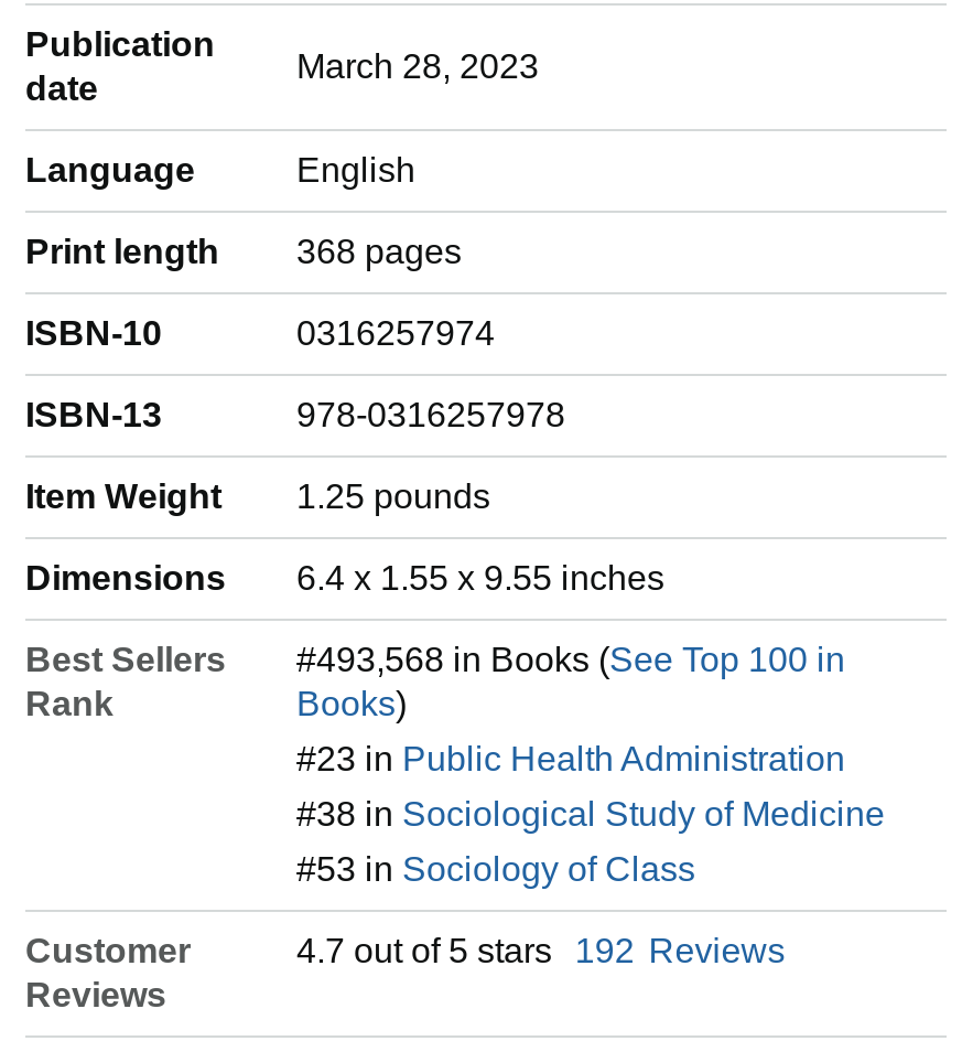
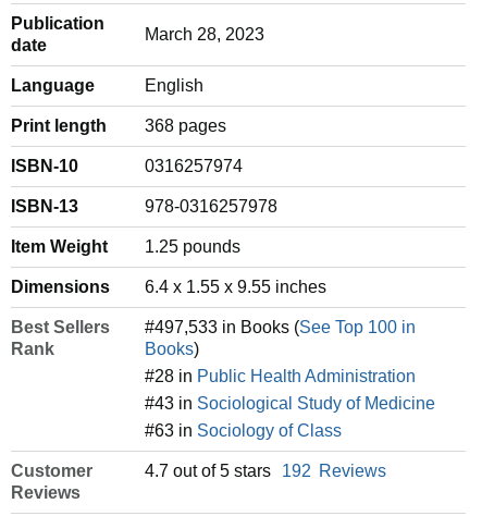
- #493,568 in Books (See Top 100 in
+ #497,533 in Books (See Top 100 in

- #23 in Public Health Administration
+ #28 in Public Health Administration

- #38 in Sociological Study of Medicine
+ #43 in Sociological Study of Medicine

- #53 in Sociology of Class
+ #63 in Sociology of Class
